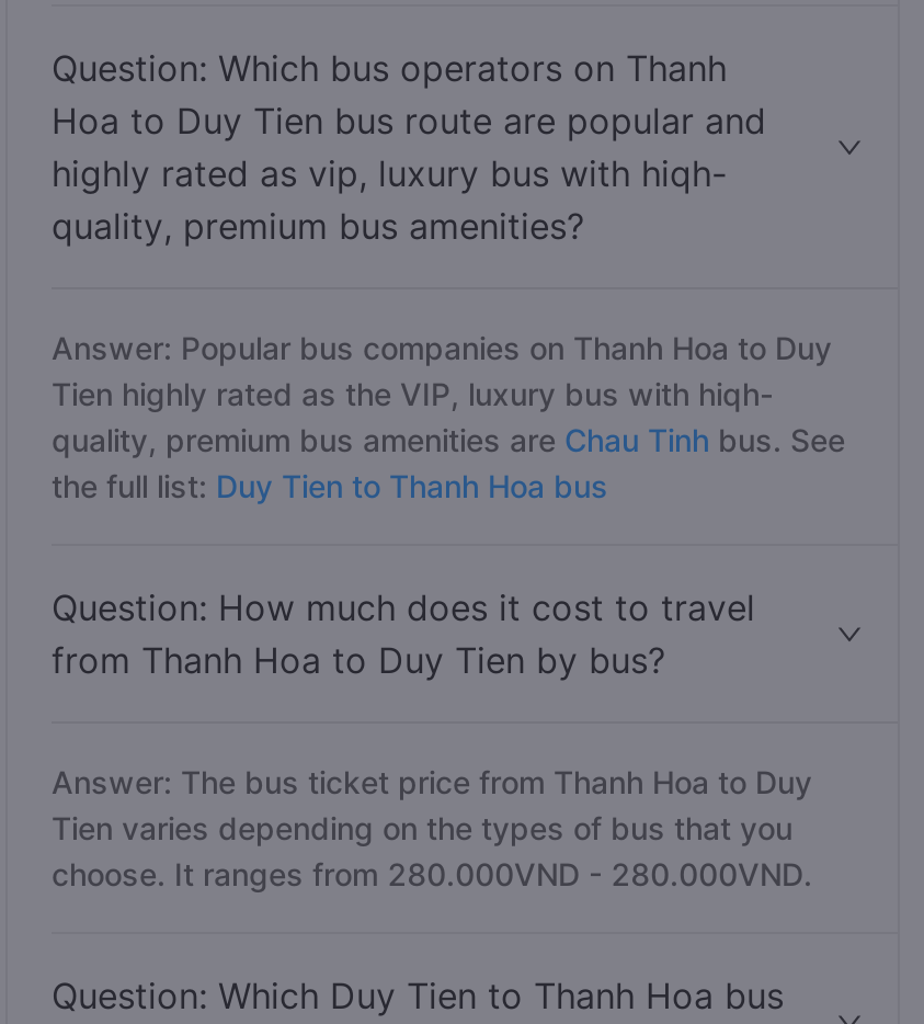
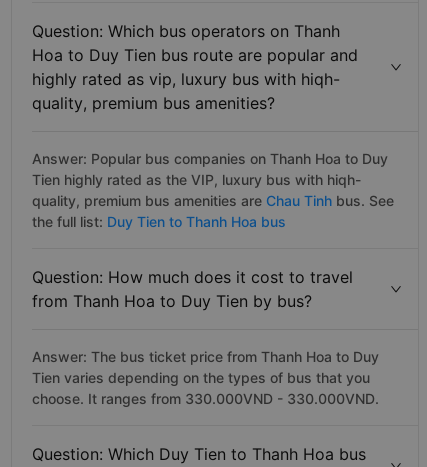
- choose. It ranges from 280.000VND - 280.000VND.
+ choose. It ranges from 330.000VND - 330.000VND.
